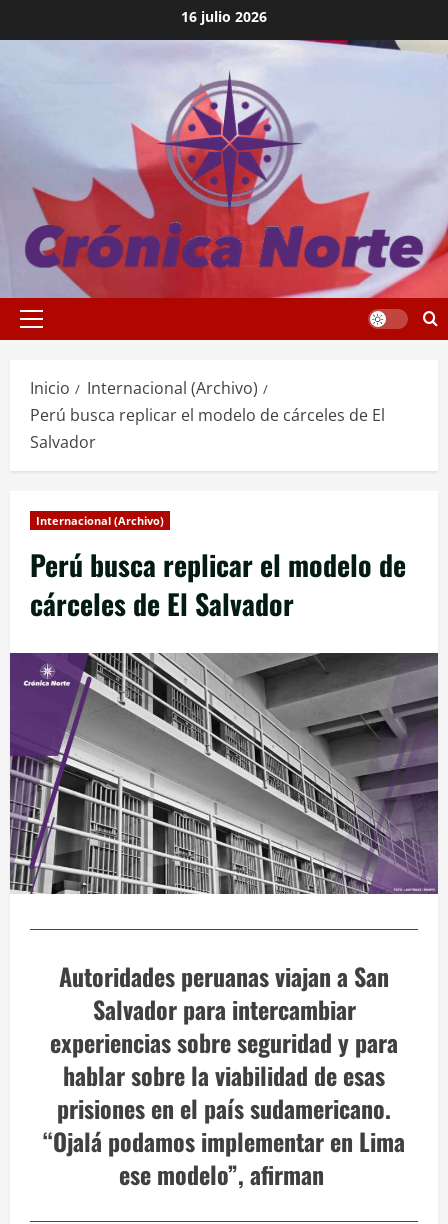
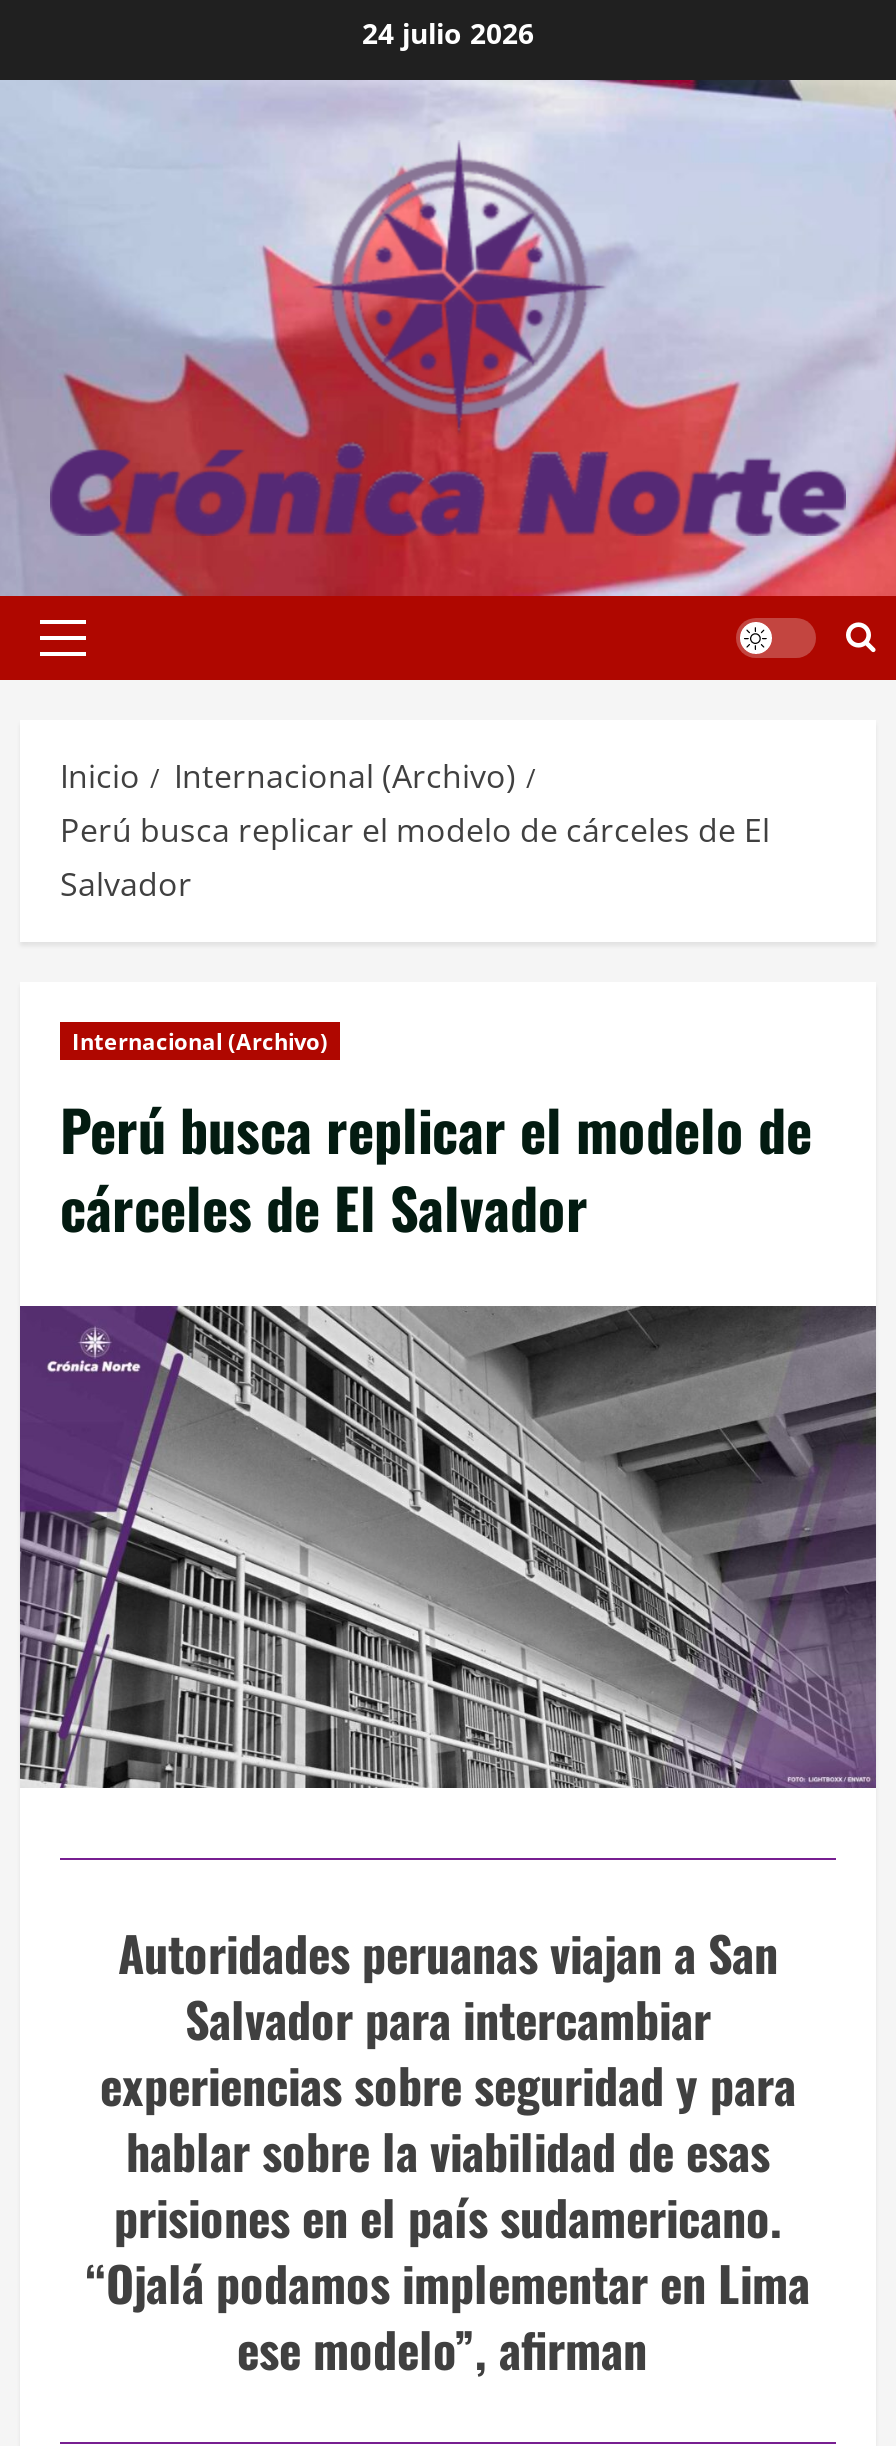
- 16 julio 2026
+ 24 julio 2026
